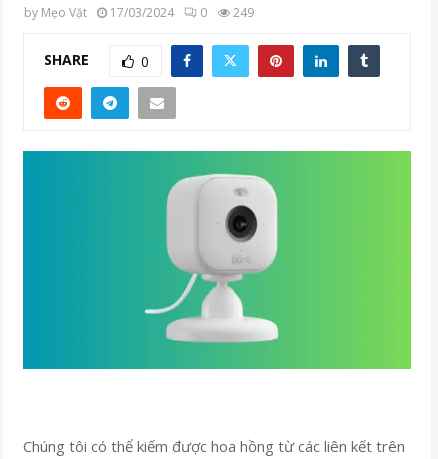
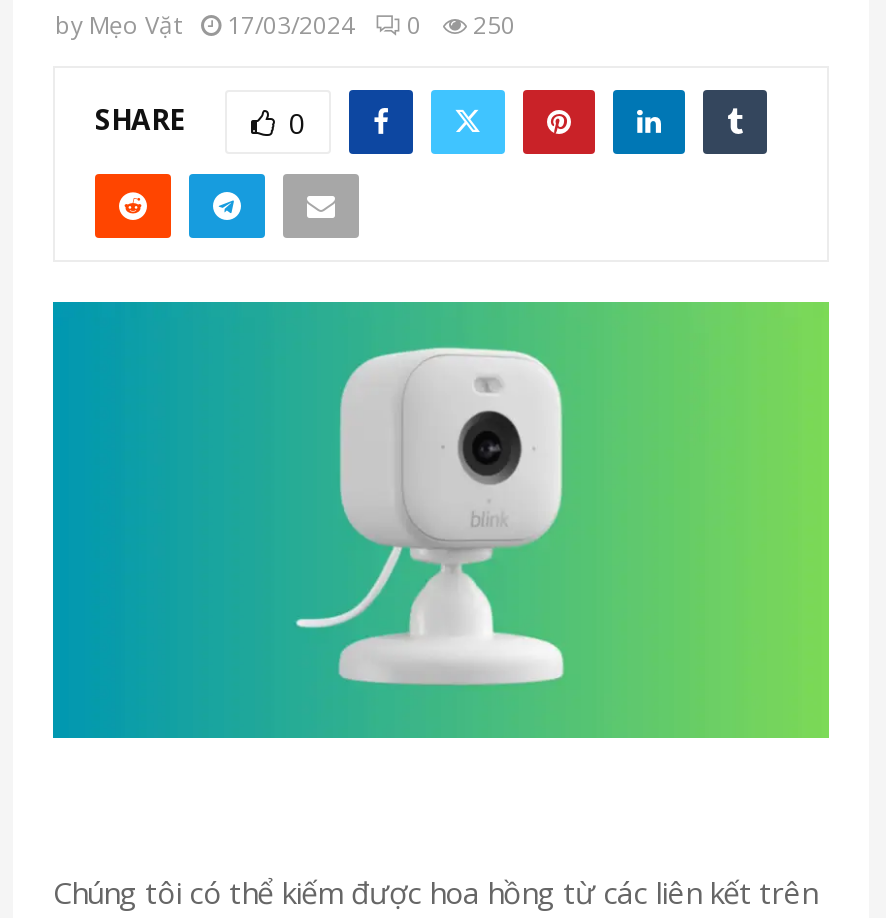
- by Mẹo Vặt 17/03/2024 0 249
+ by Mẹo Vặt 17/03/2024 0 250
